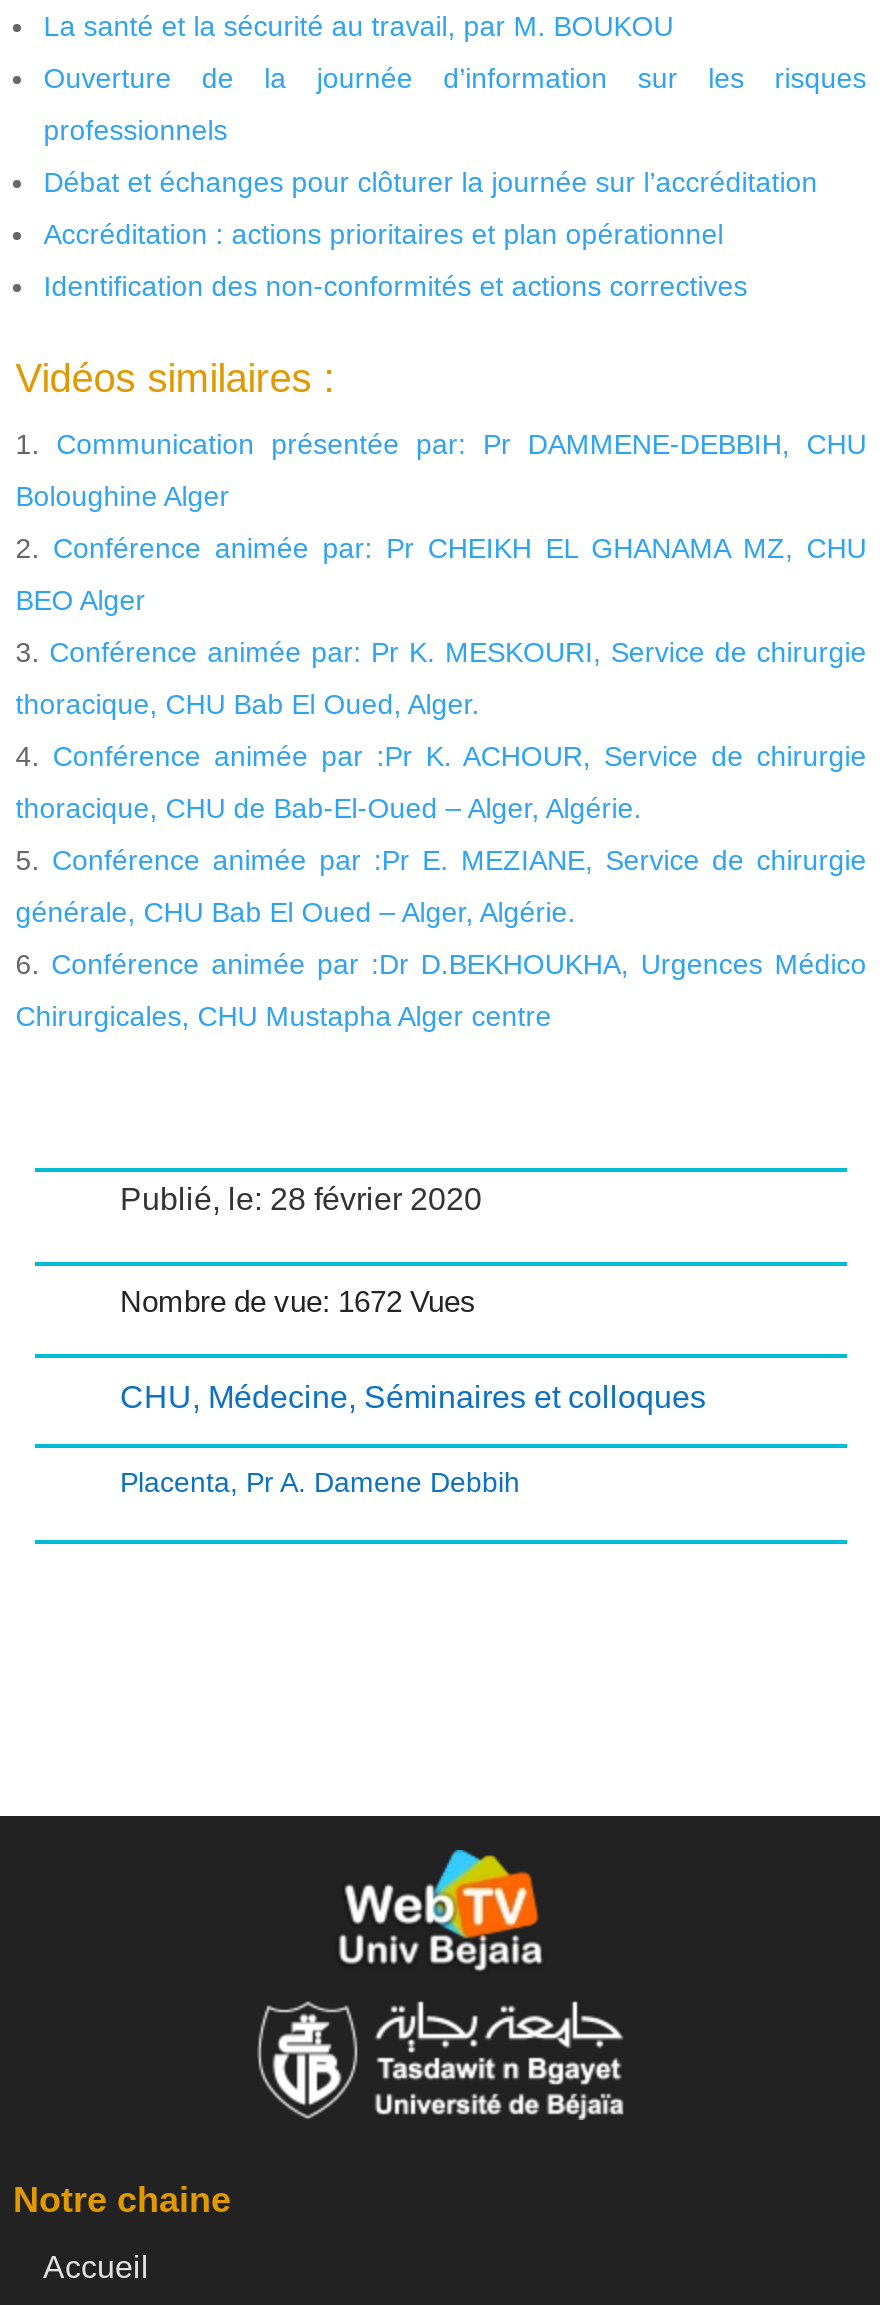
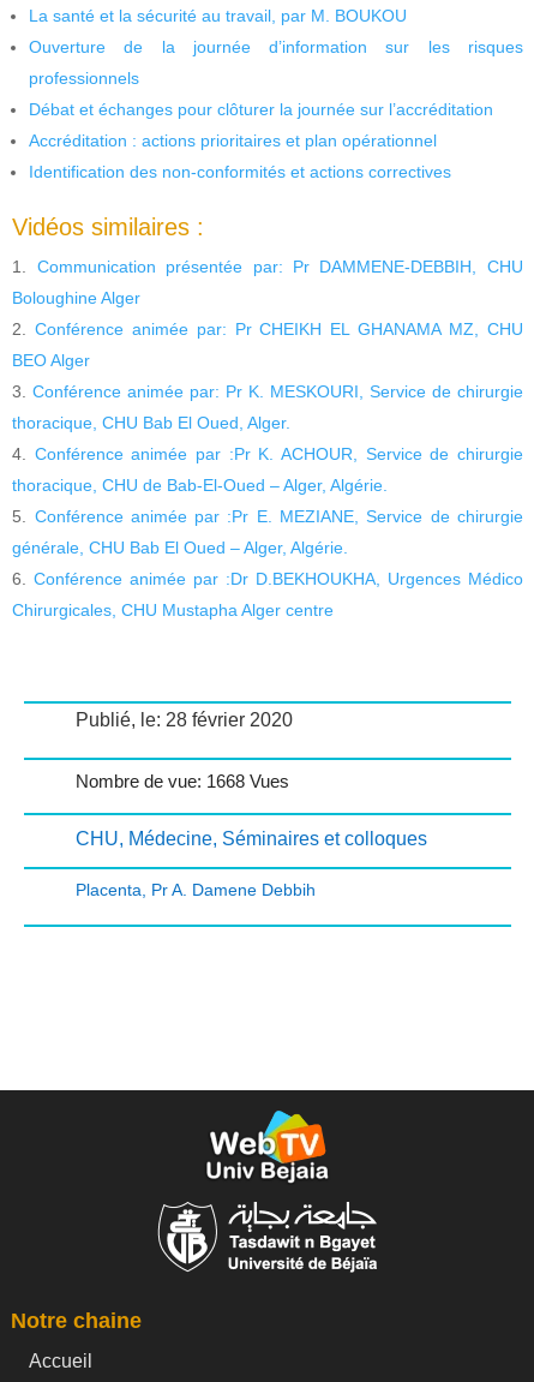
- Nombre de vue: 1672 Vues
+ Nombre de vue: 1668 Vues
